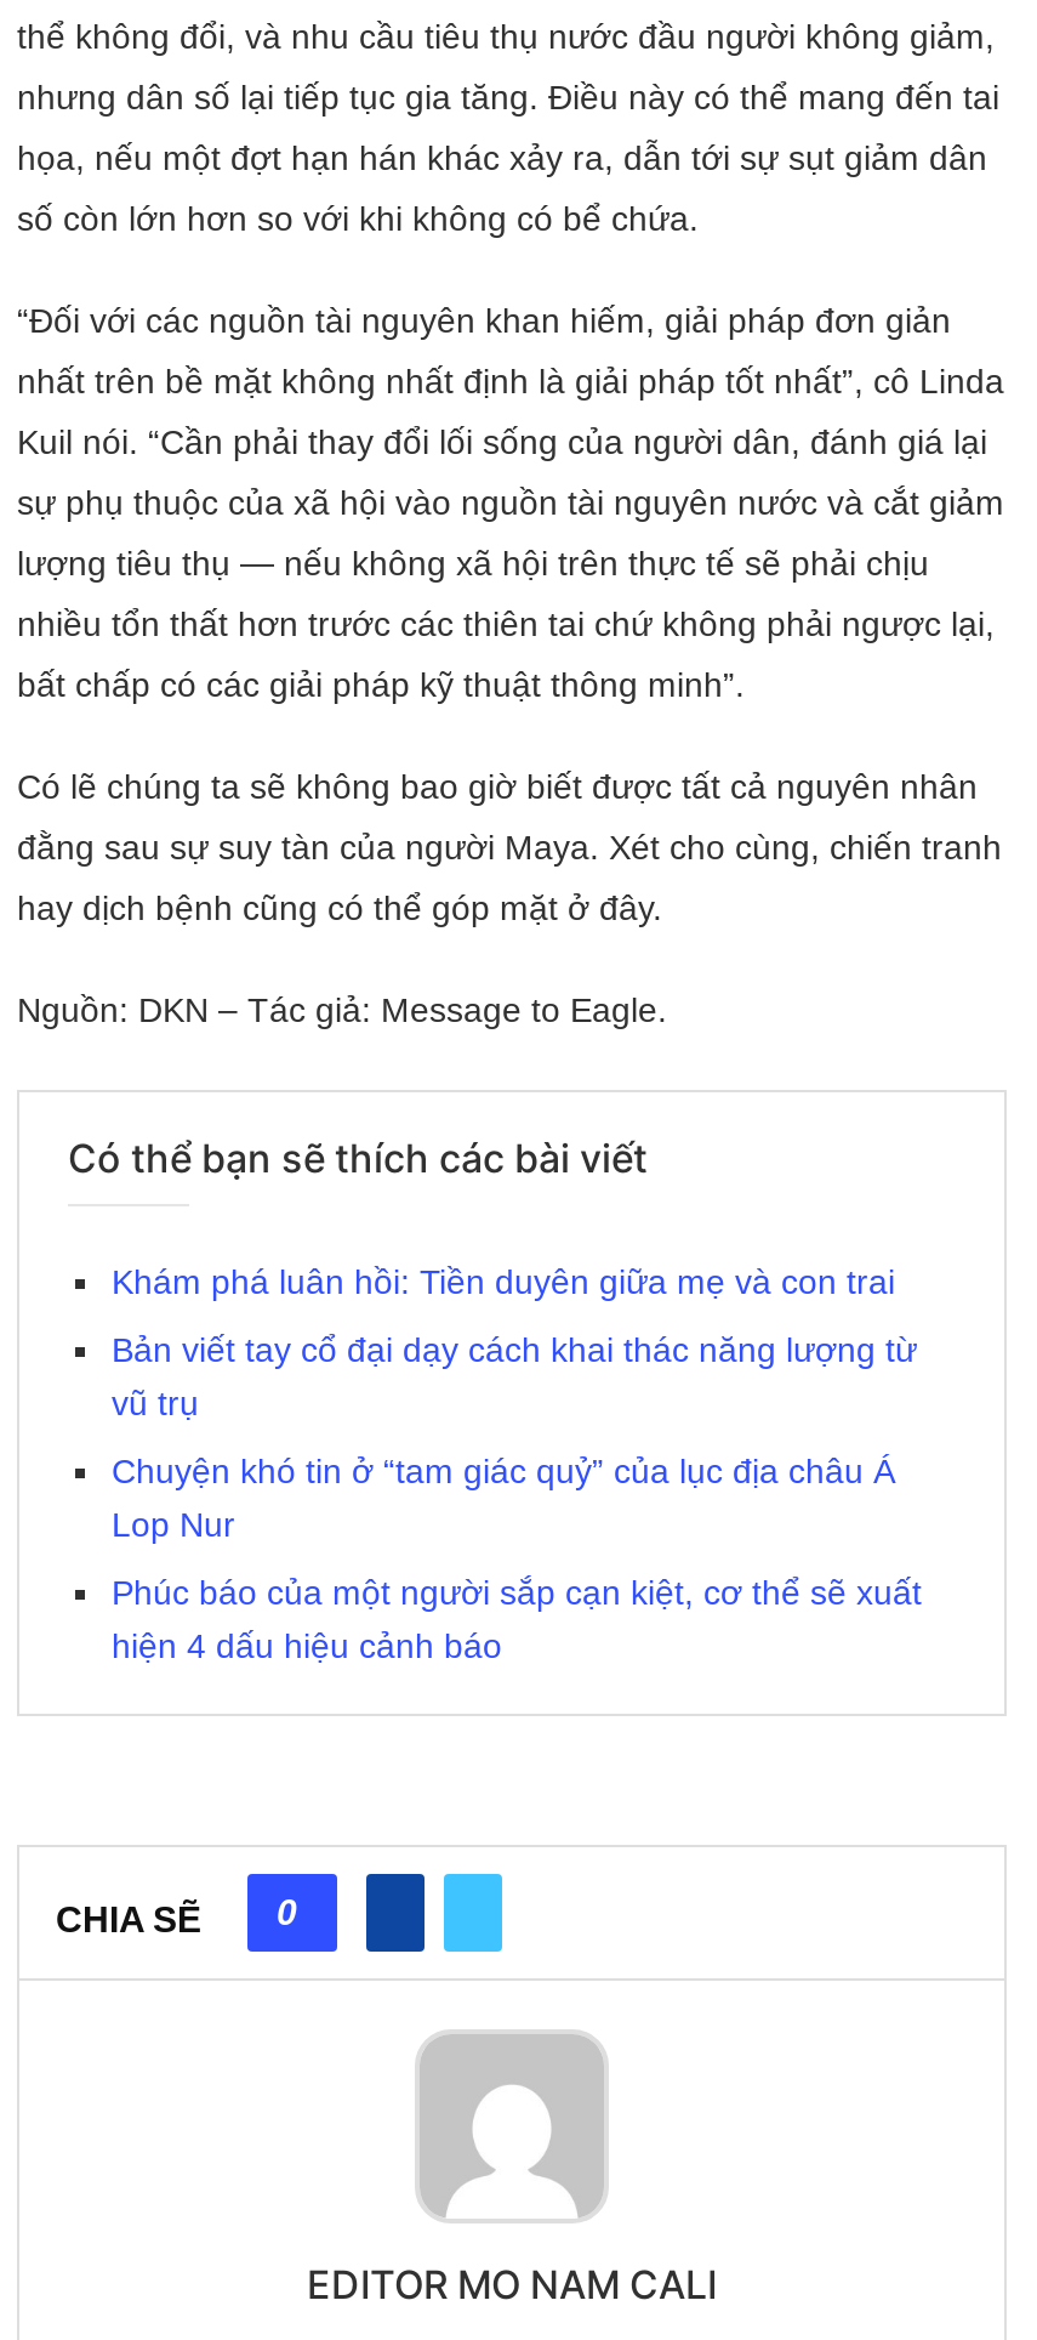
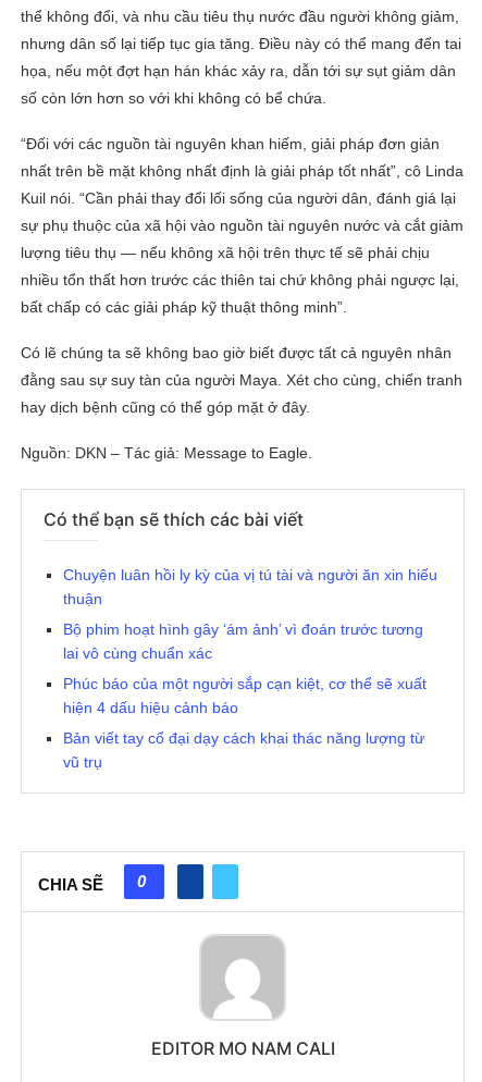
- Khám phá luân hồi: Tiền duyên giữa mẹ và con trai
- Chuyện khó tin ở “tam giác quỷ” của lục địa châu Á
- Lop Nur
+ Chuyện luân hồi ly kỳ của vị tú tài và người ăn xin hiếu
+ thuận
+ Bộ phim hoạt hình gây ‘ám ảnh’ vì đoán trước tương
+ lai vô cùng chuẩn xác

moved down: Bản viết tay cổ đại dạy cách khai thác năng lượng từ | vũ trụ

moved up: Phúc báo của một người sắp cạn kiệt, cơ thể sẽ xuất | hiện 4 dấu hiệu cảnh báo
